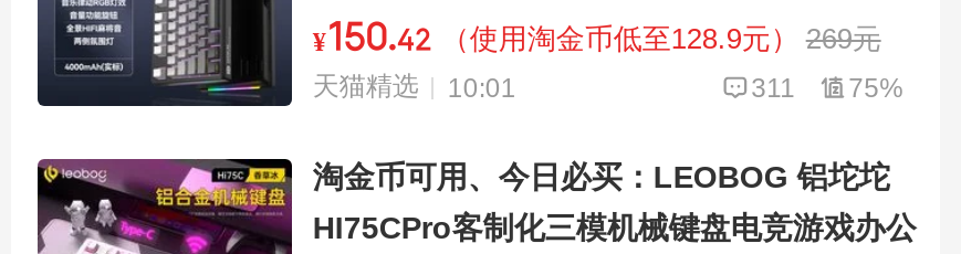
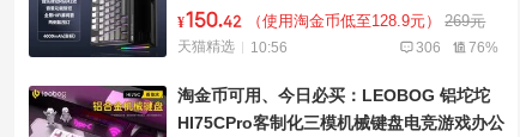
- 天猫精选 10:01
+ 天猫精选 10:56

- 311
+ 306

- 75%
+ 76%
